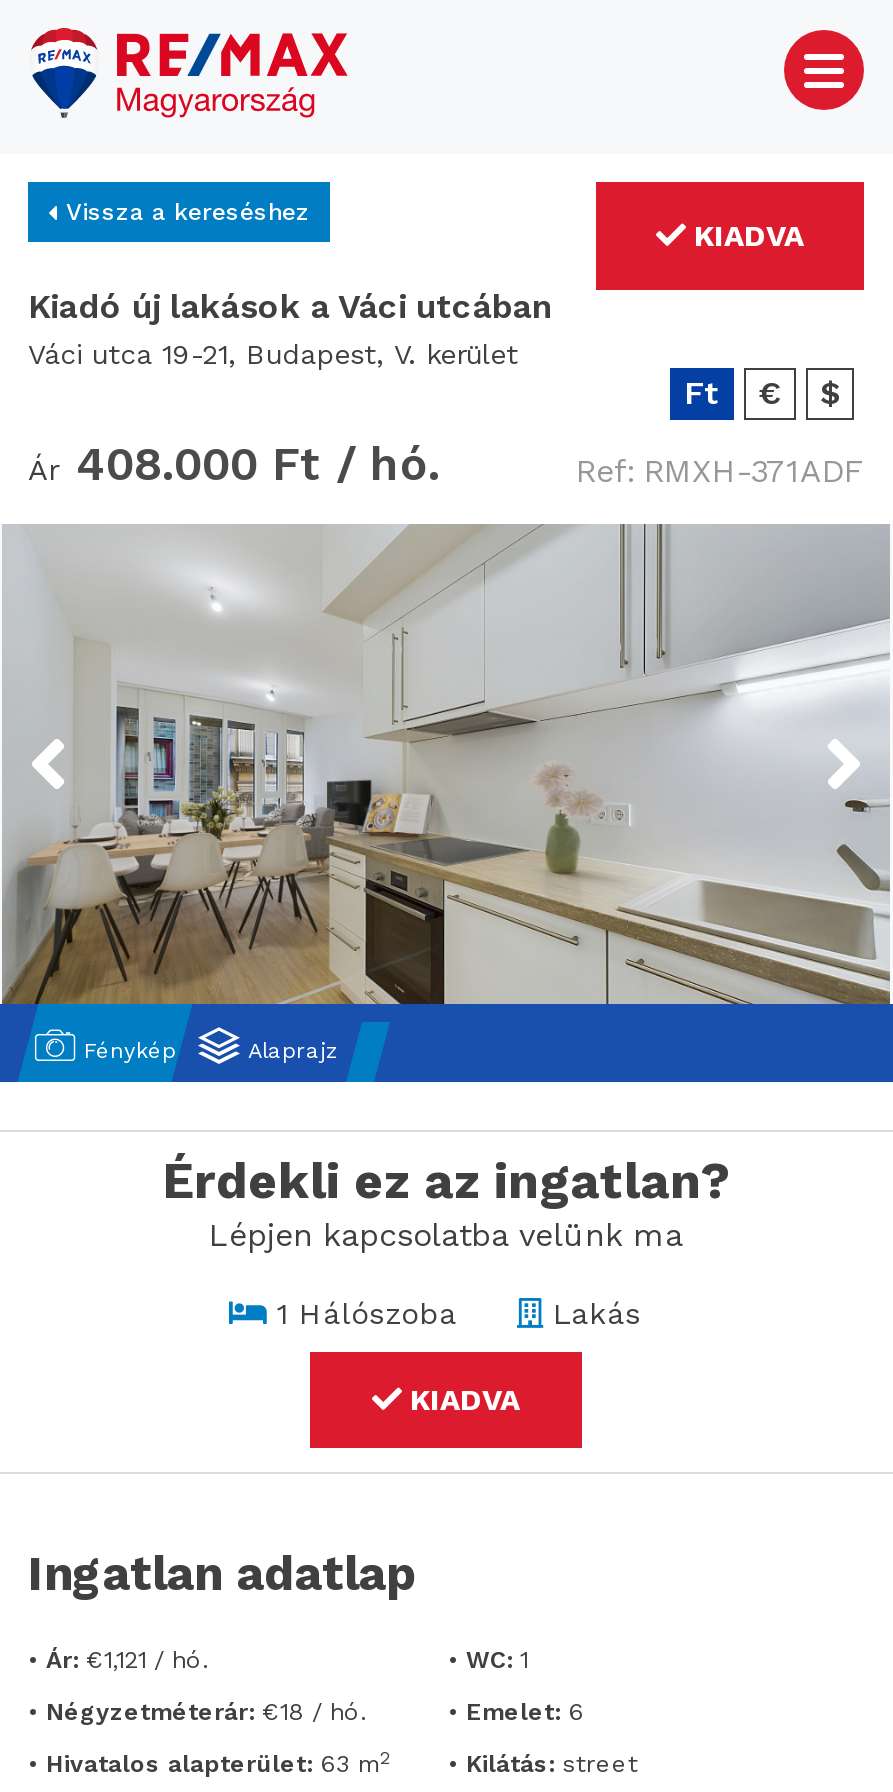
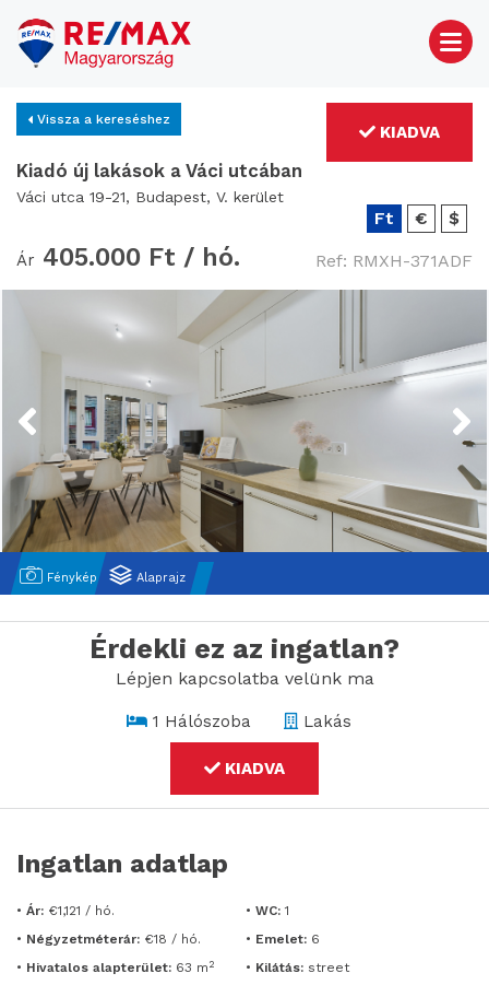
- Ár 408.000 Ft / hó.
+ Ár 405.000 Ft / hó.
